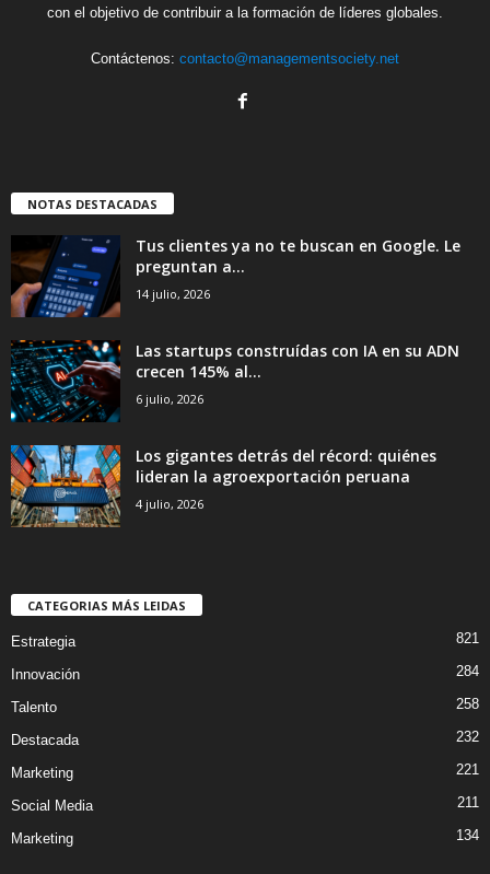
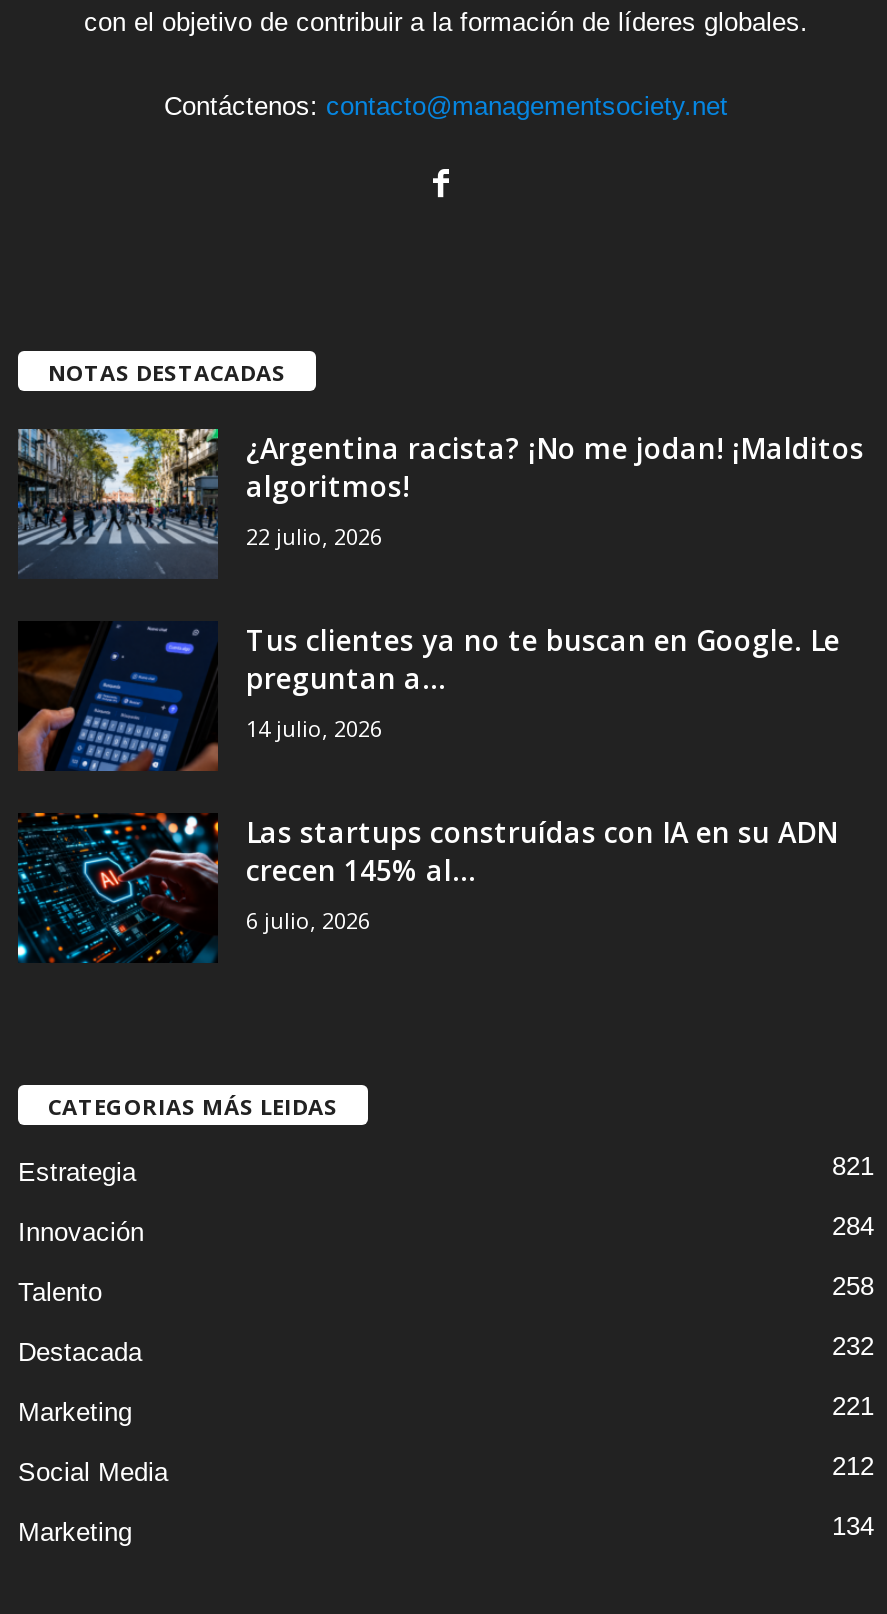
+ [image]
+ ¿Argentina racista? ¡No me jodan! ¡Malditos
+ algoritmos!
+ 22 julio, 2026

moved down: [image] | Tus clientes ya no te buscan en Google. Le | preguntan a... | 14 julio, 2026 | Las startups construídas con IA en su ADN | crecen 145% al... | 6 julio, 2026

- [image]
- Los gigantes detrás del récord: quiénes
- lideran la agroexportación peruana
- 4 julio, 2026

- 211
+ 212
